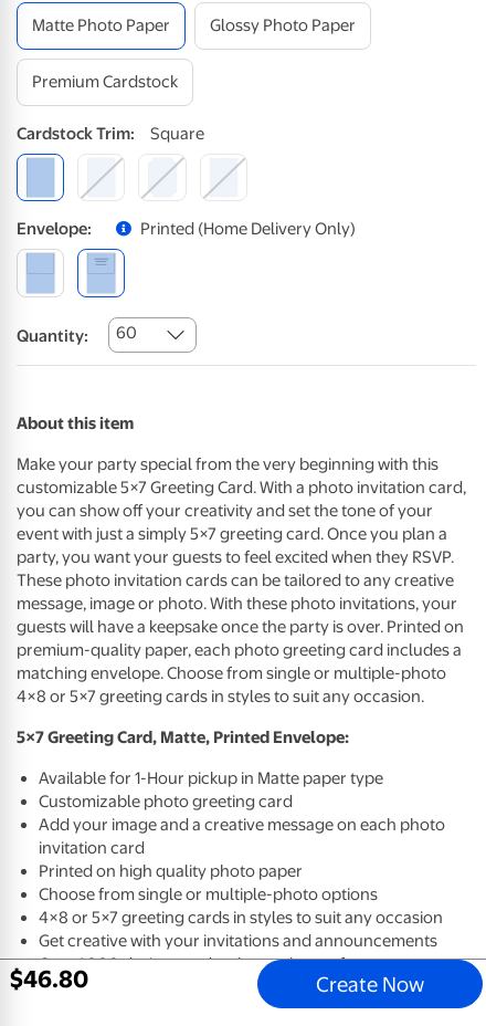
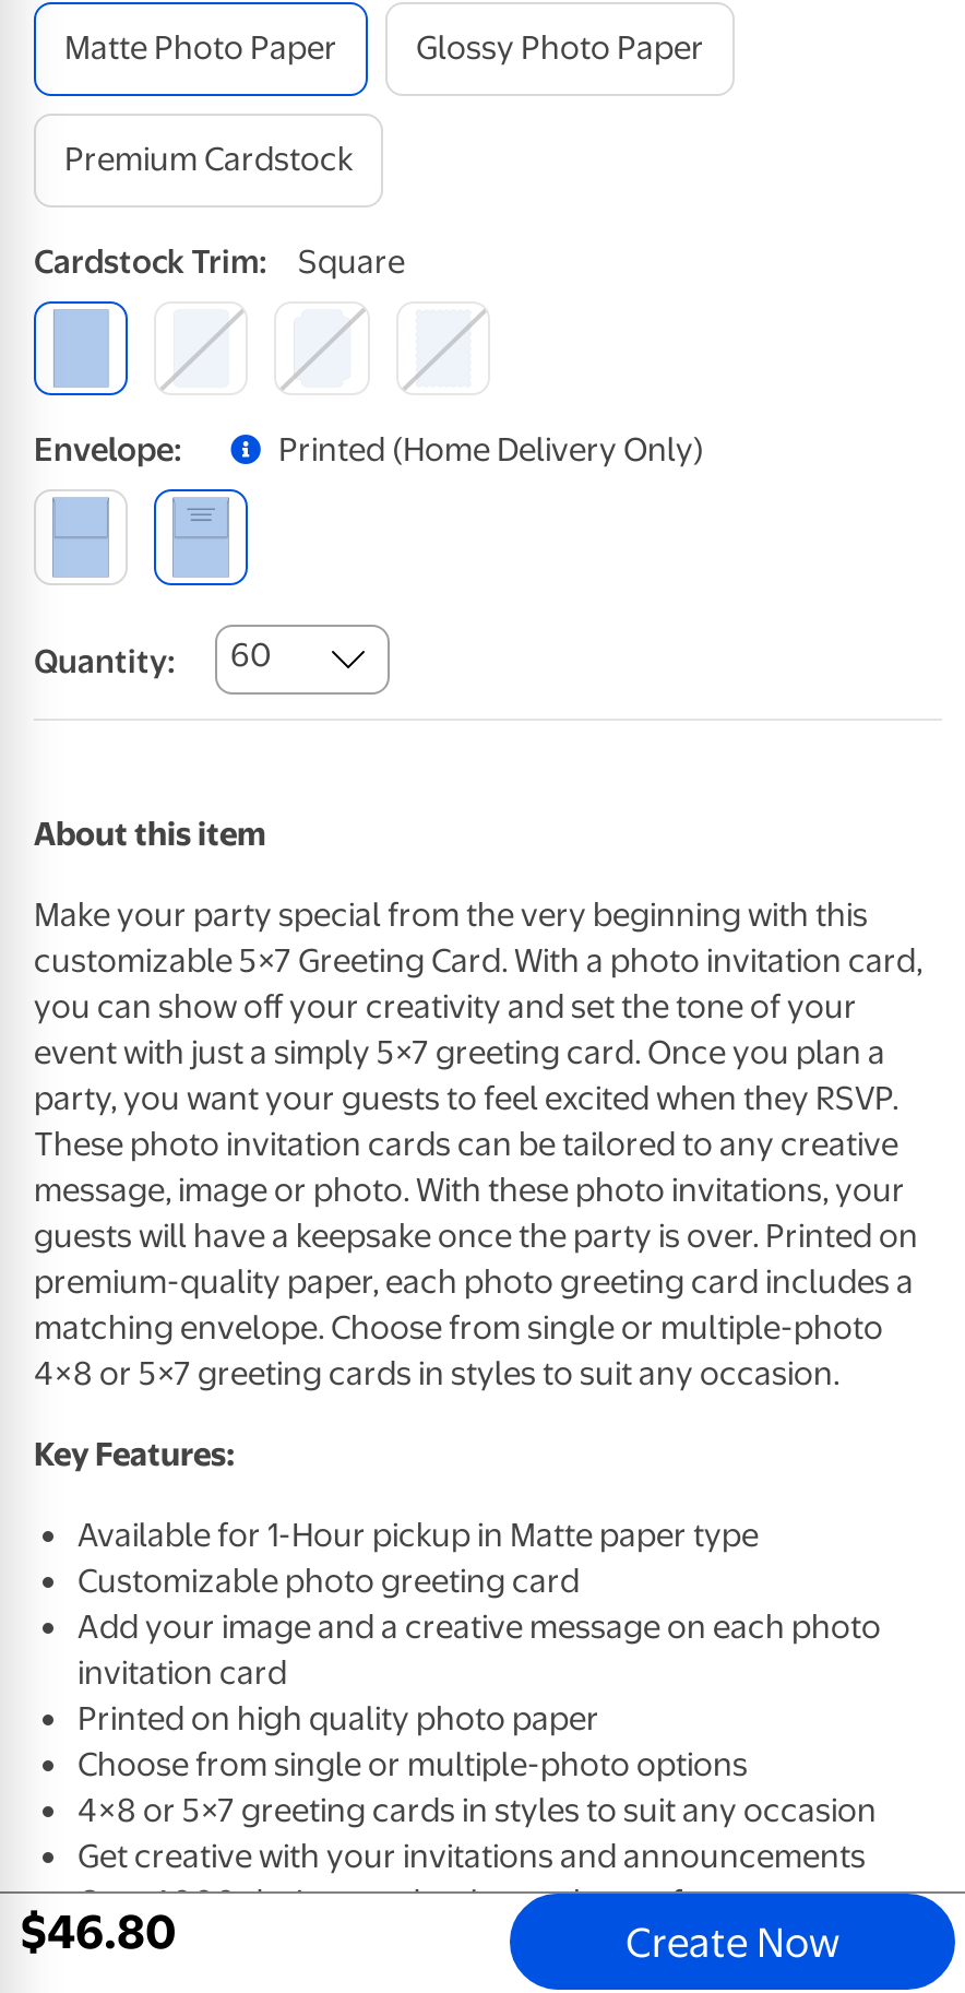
- 5×7 Greeting Card, Matte, Printed Envelope:
+ Key Features:
